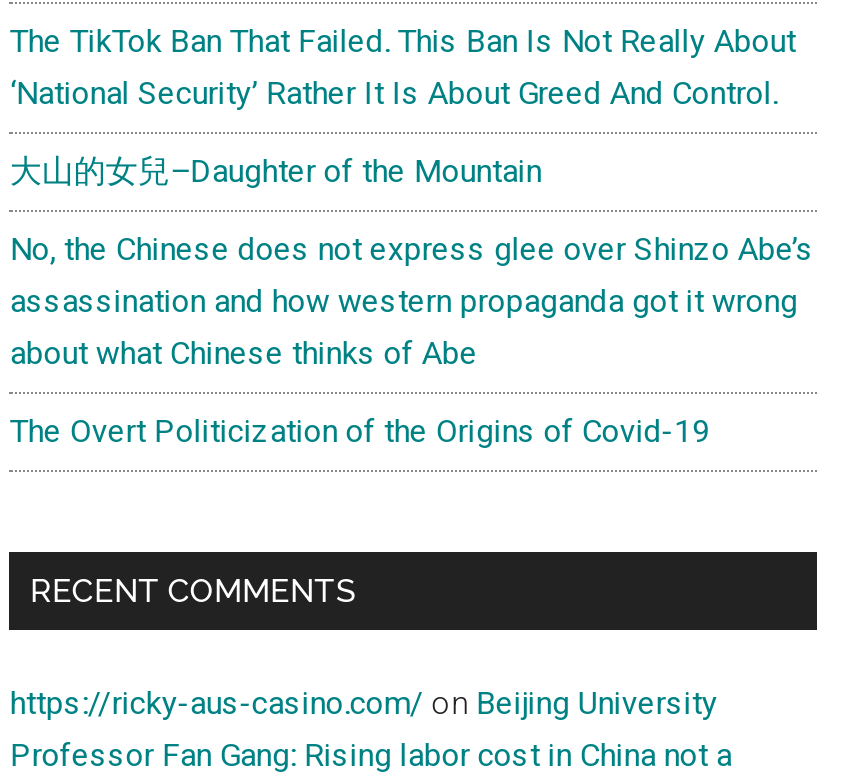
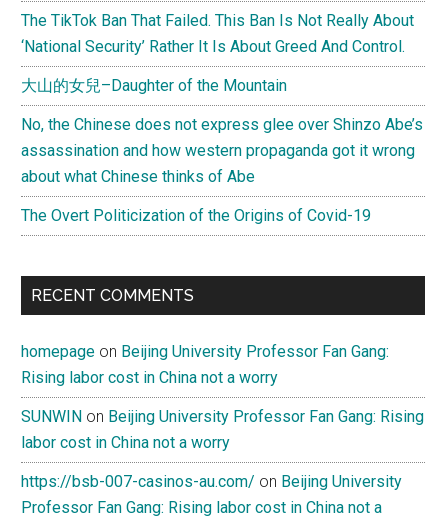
- https://ricky-aus-casino.com/ on Beijing University
+ homepage on Beijing University Professor Fan Gang:
+ Rising labor cost in China not a worry
+ SUNWIN on Beijing University Professor Fan Gang: Rising
+ labor cost in China not a worry
+ https://bsb-007-casinos-au.com/ on Beijing University
